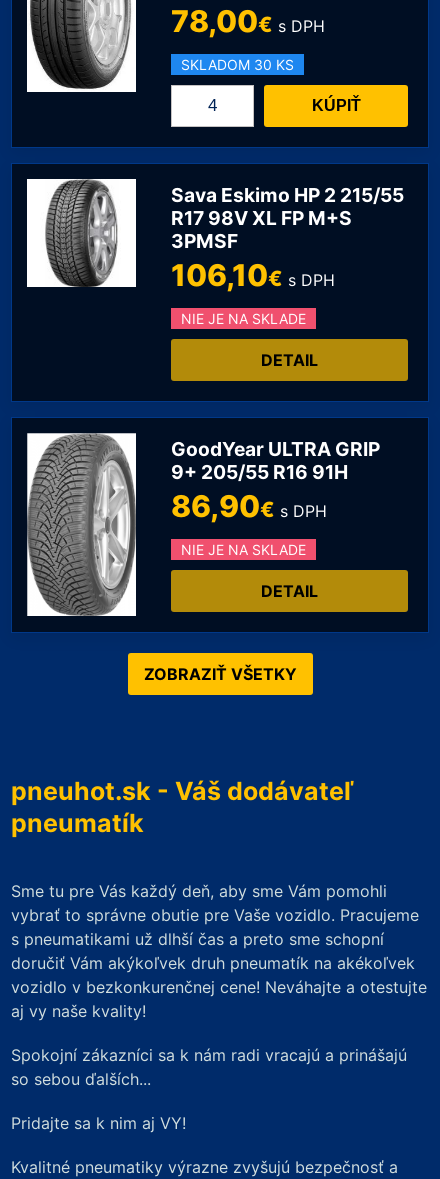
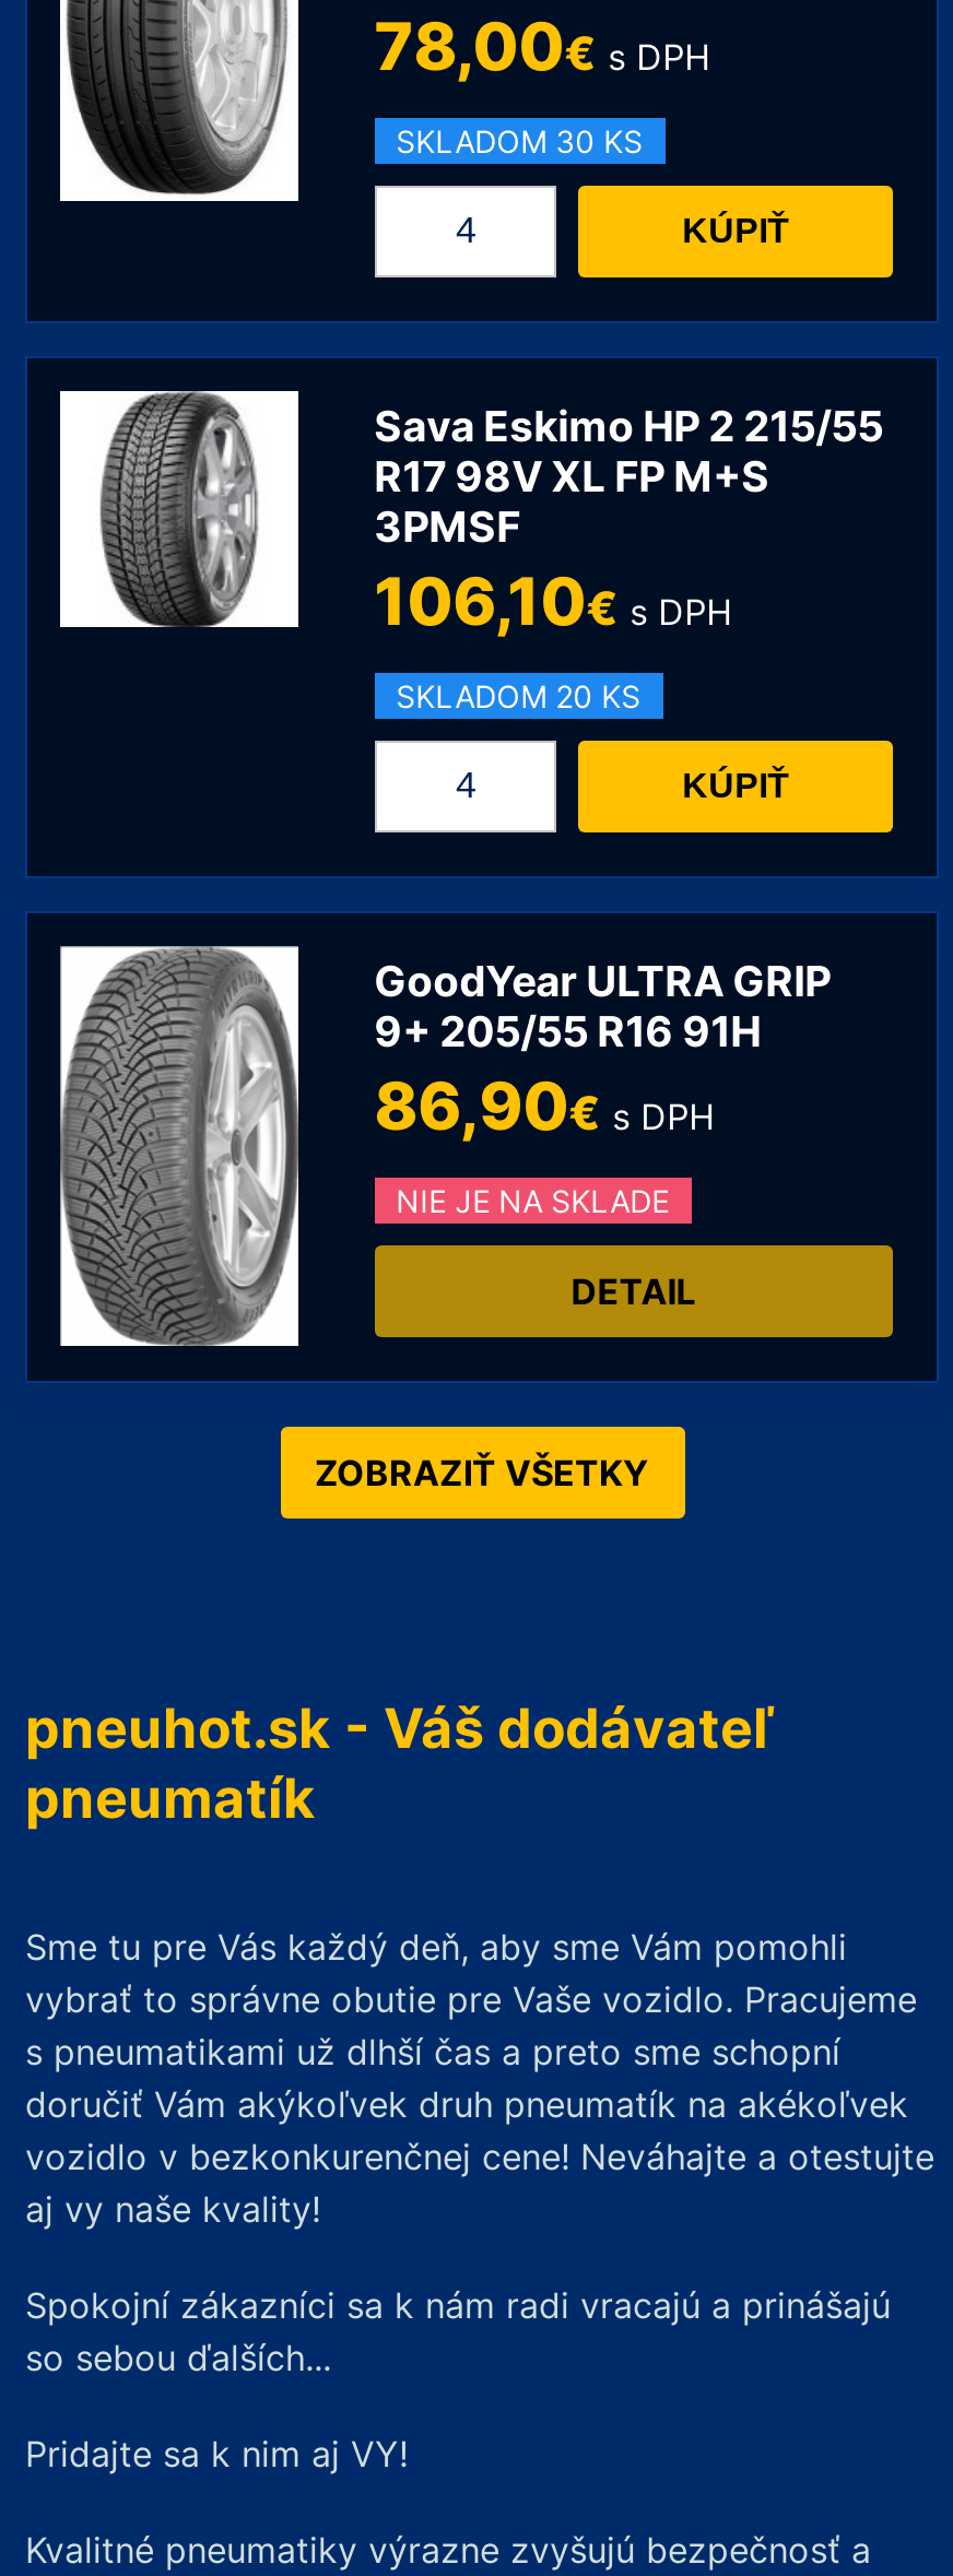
- NIE JE NA SKLADE
+ SKLADOM 20 KS

- DETAIL
+ KÚPIŤ
